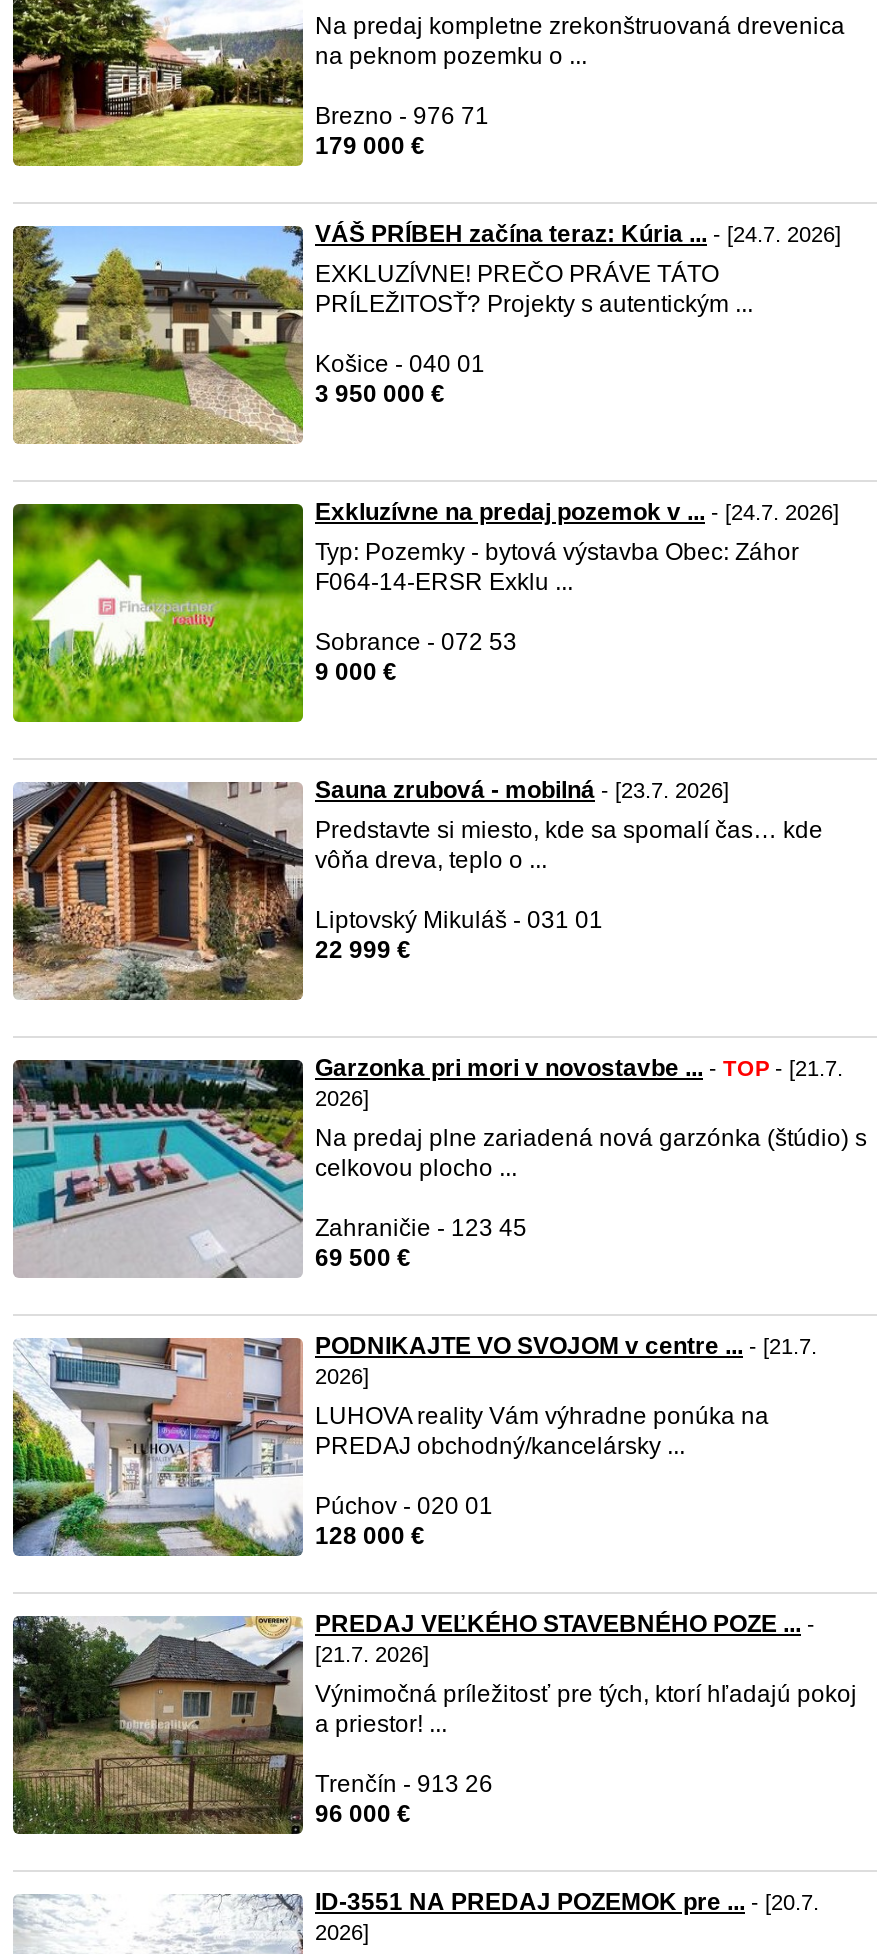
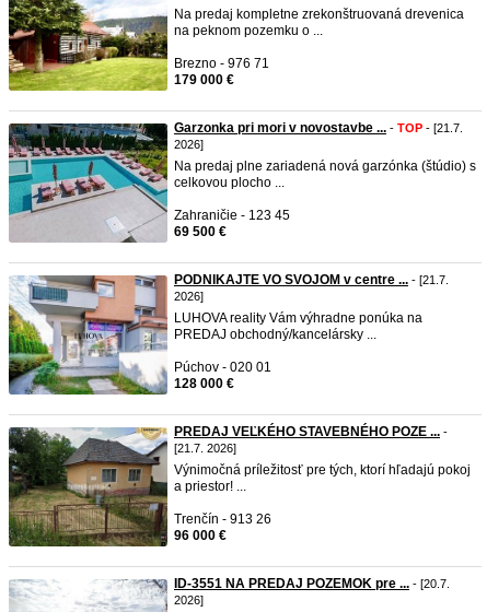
- [image]
- VÁŠ PRÍBEH začína teraz: Kúria ... - [24.7. 2026]
- EXKLUZÍVNE! PREČO PRÁVE TÁTO
- PRÍLEŽITOSŤ? Projekty s autentickým ...
- Košice - 040 01
- 3 950 000 €

- [image]
- Exkluzívne na predaj pozemok v ... - [24.7. 2026]
- Typ: Pozemky - bytová výstavba Obec: Záhor
- F064-14-ERSR Exklu ...
- Sobrance - 072 53
- 9 000 €

- [image]
- Sauna zrubová - mobilná - [23.7. 2026]
- Predstavte si miesto, kde sa spomalí čas… kde
- vôňa dreva, teplo o ...
- Liptovský Mikuláš - 031 01
- 22 999 €
